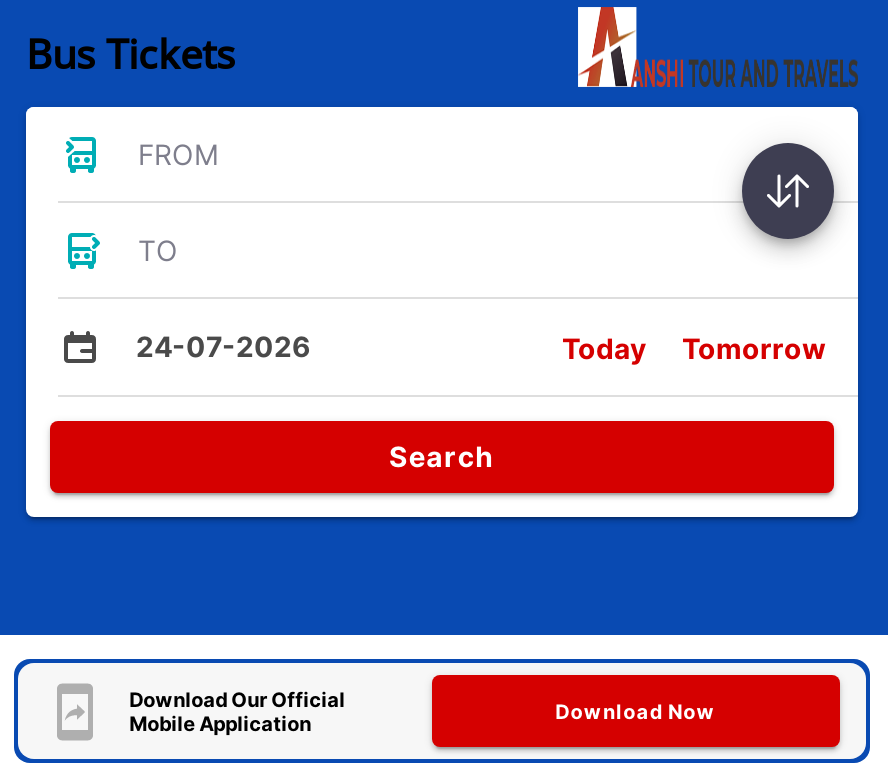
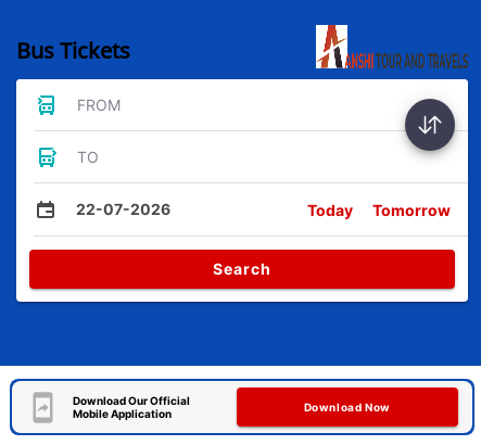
- 24-07-2026
+ 22-07-2026
